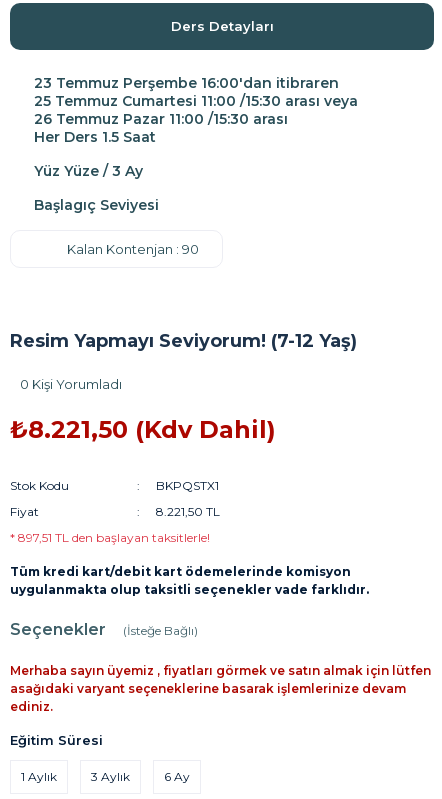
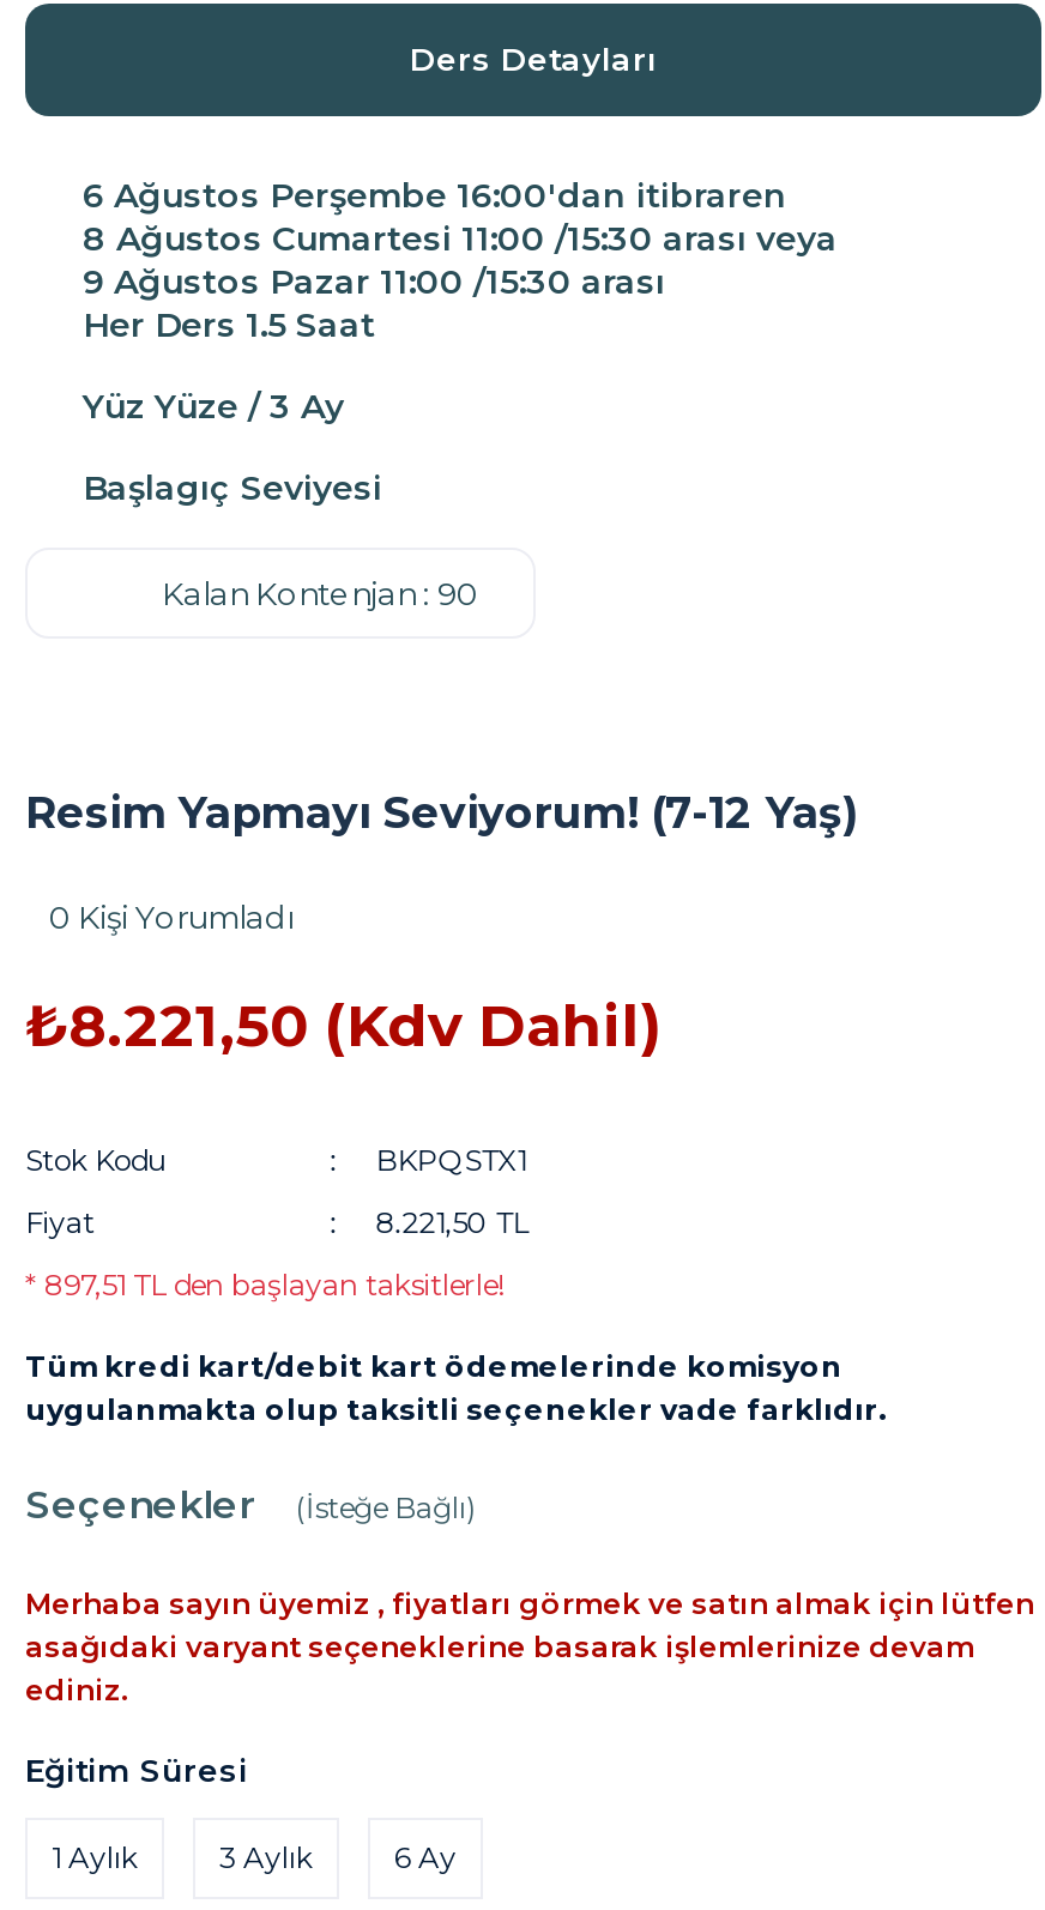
- 23 Temmuz Perşembe 16:00'dan itibraren
+ 6 Ağustos Perşembe 16:00'dan itibraren

- 25 Temmuz Cumartesi 11:00 /15:30 arası veya
+ 8 Ağustos Cumartesi 11:00 /15:30 arası veya

- 26 Temmuz Pazar 11:00 /15:30 arası
+ 9 Ağustos Pazar 11:00 /15:30 arası
